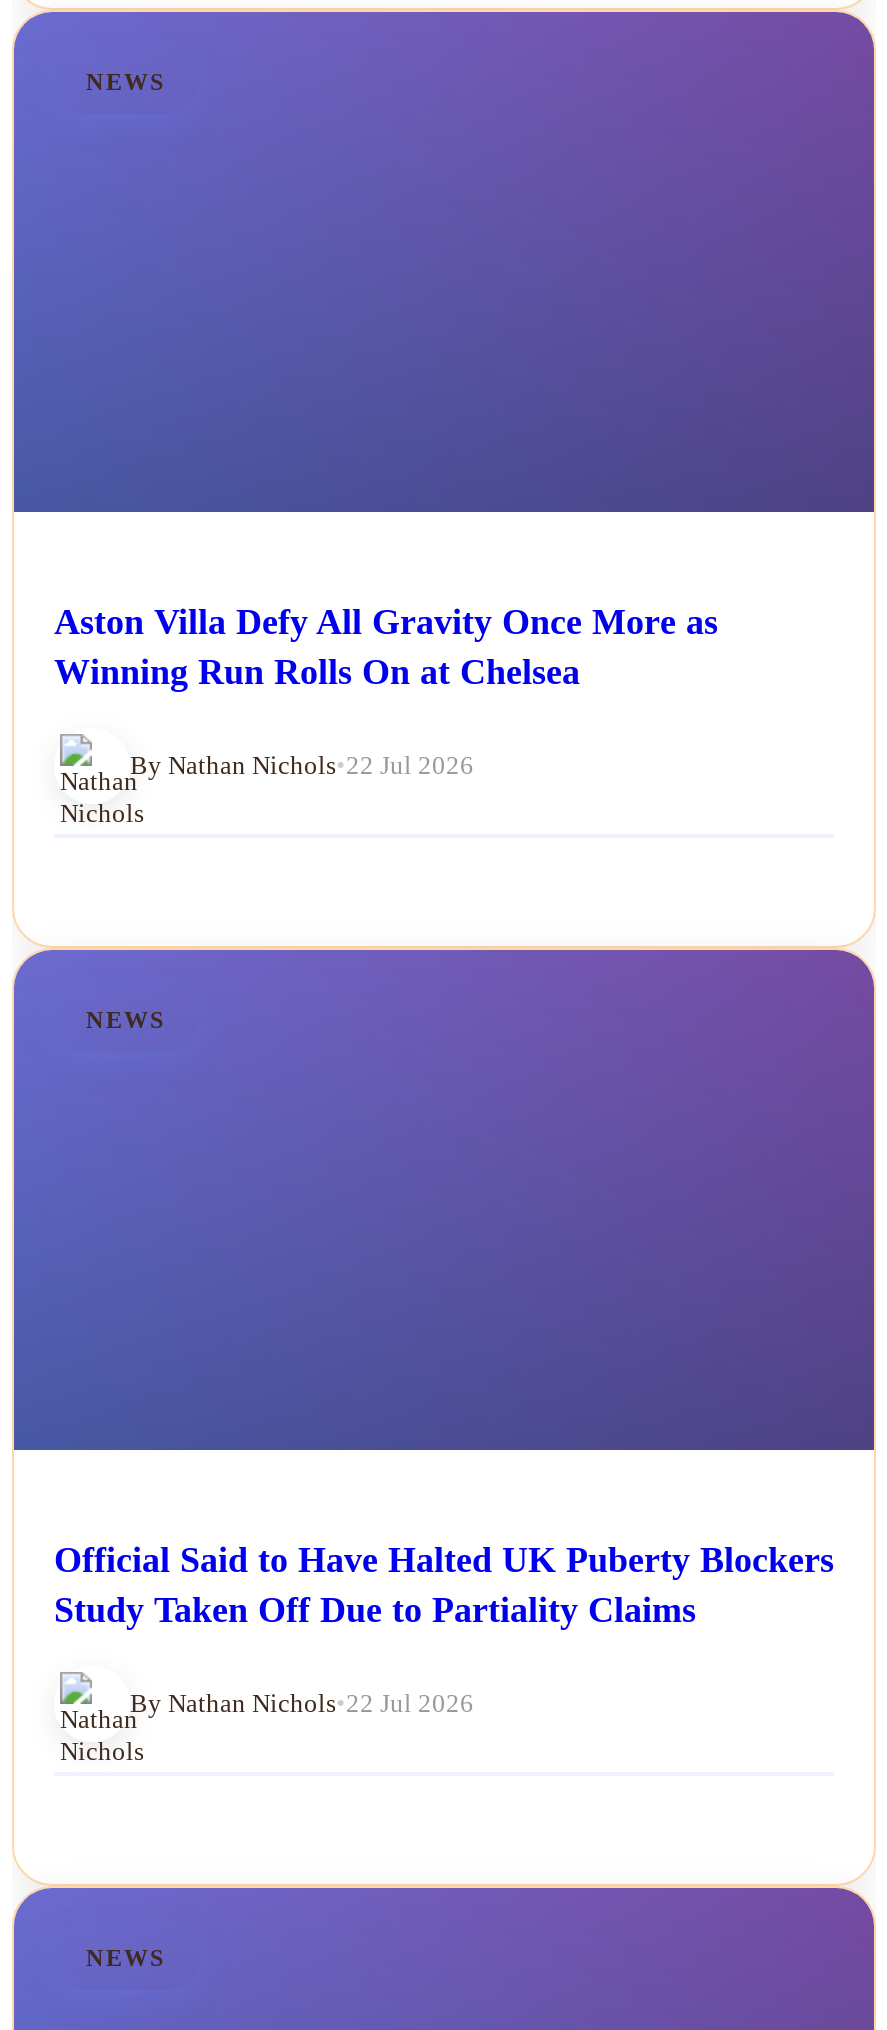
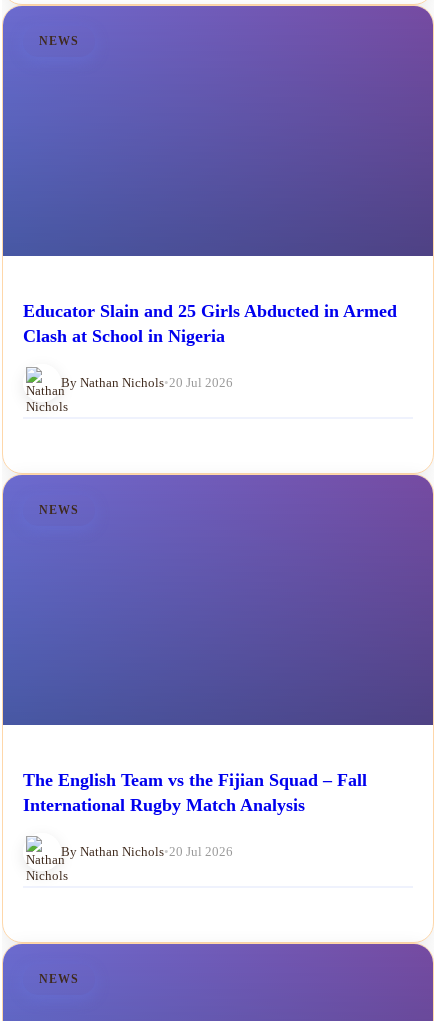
- Aston Villa Defy All Gravity Once More as
- Winning Run Rolls On at Chelsea
+ Educator Slain and 25 Girls Abducted in Armed
+ Clash at School in Nigeria

- By Nathan Nichols • 22 Jul 2026
+ By Nathan Nichols • 20 Jul 2026

- Official Said to Have Halted UK Puberty Blockers
- Study Taken Off Due to Partiality Claims
+ The English Team vs the Fijian Squad – Fall
+ International Rugby Match Analysis

- By Nathan Nichols • 22 Jul 2026
+ By Nathan Nichols • 20 Jul 2026
